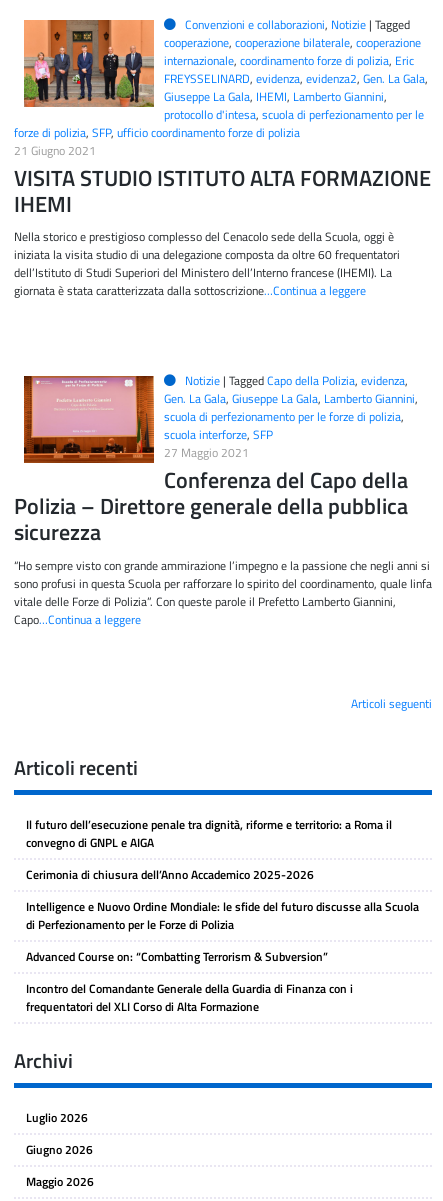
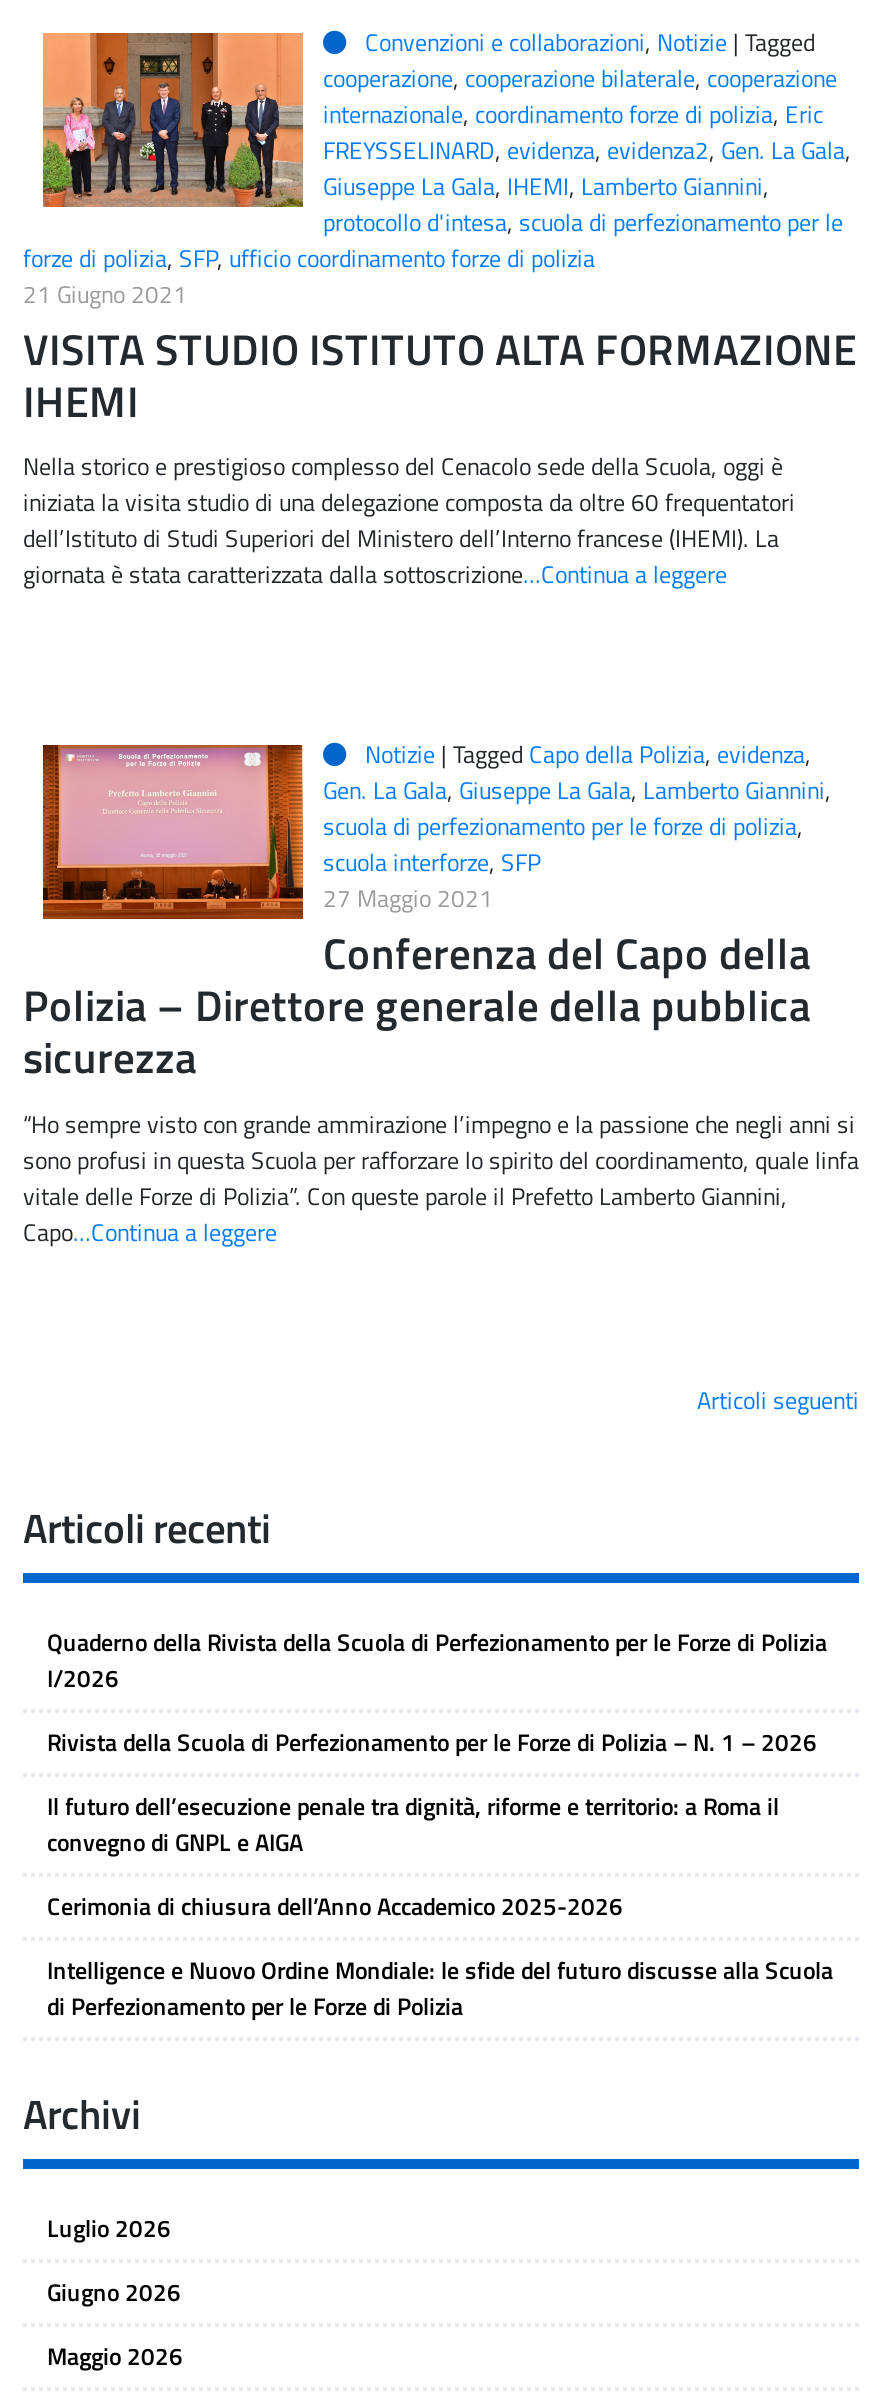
+ Quaderno della Rivista della Scuola di Perfezionamento per le Forze di Polizia
+ I/2026
+ Rivista della Scuola di Perfezionamento per le Forze di Polizia – N. 1 – 2026

moved down: Il futuro dell’esecuzione penale tra dignità, riforme e territorio: a Roma il | convegno di GNPL e AIGA | Cerimonia di chiusura dell’Anno Accademico 2025-2026 | Intelligence e Nuovo Ordine Mondiale: le sfide del futuro discusse alla Scuola | di Perfezionamento per le Forze di Polizia

- Advanced Course on: “Combatting Terrorism & Subversion”
- Incontro del Comandante Generale della Guardia di Finanza con i
- frequentatori del XLI Corso di Alta Formazione
